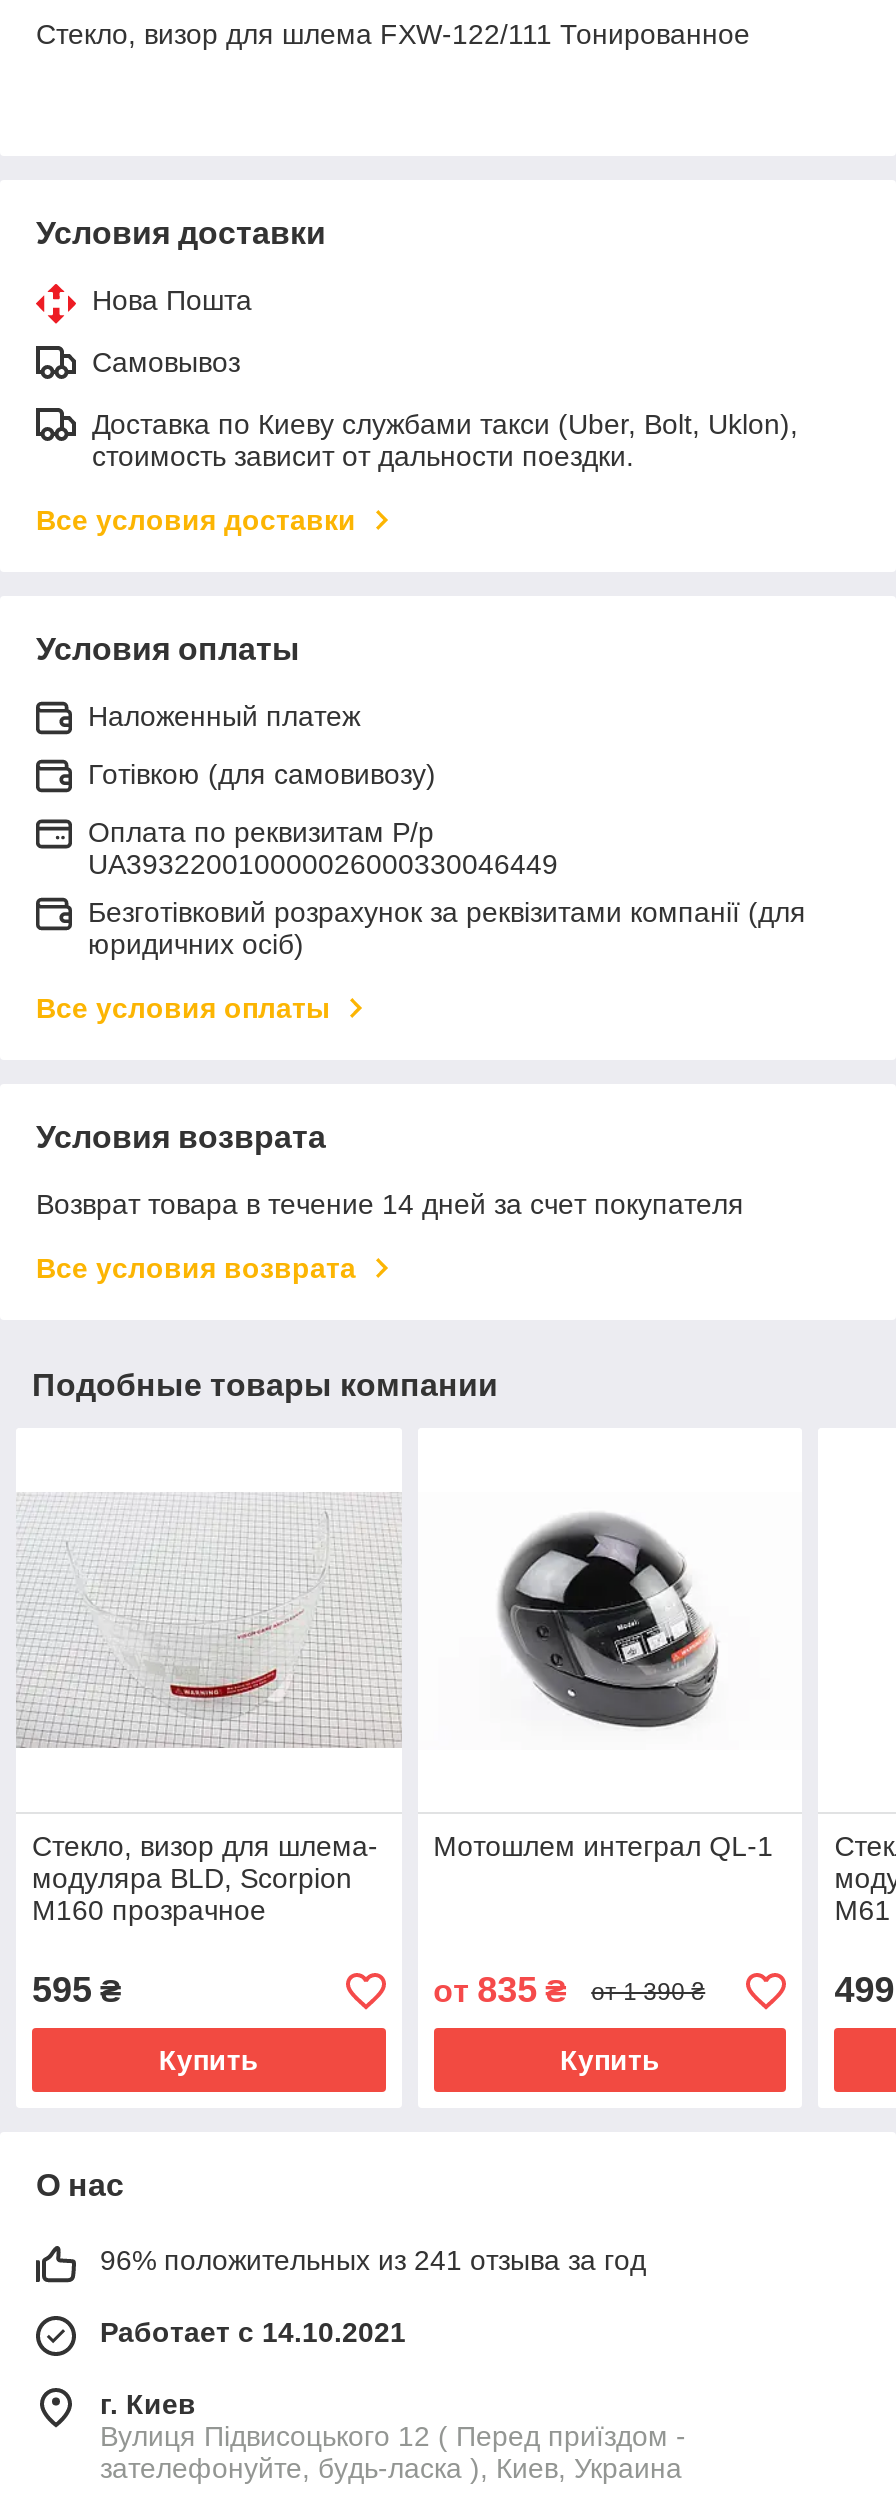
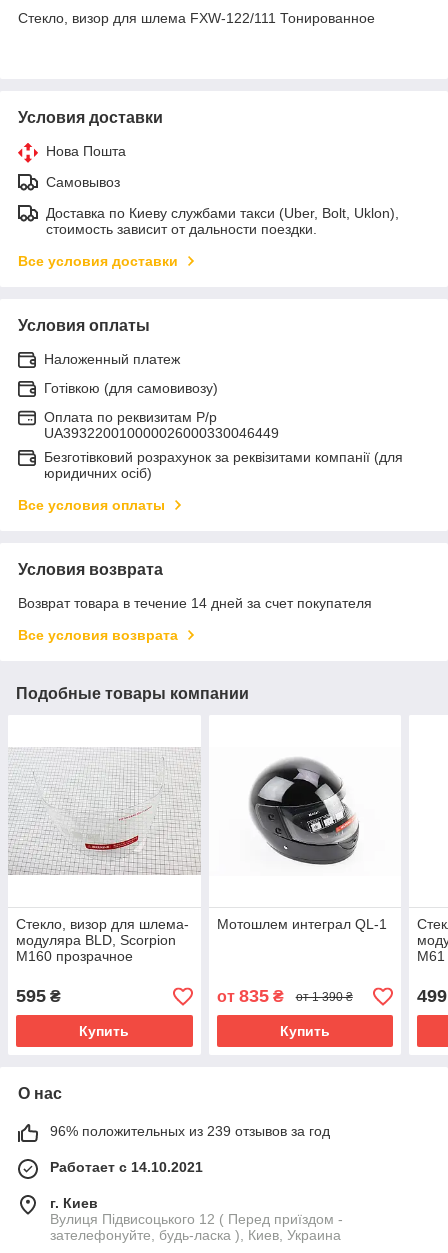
- 96% положительных из 241 отзыва за год
+ 96% положительных из 239 отзывов за год
